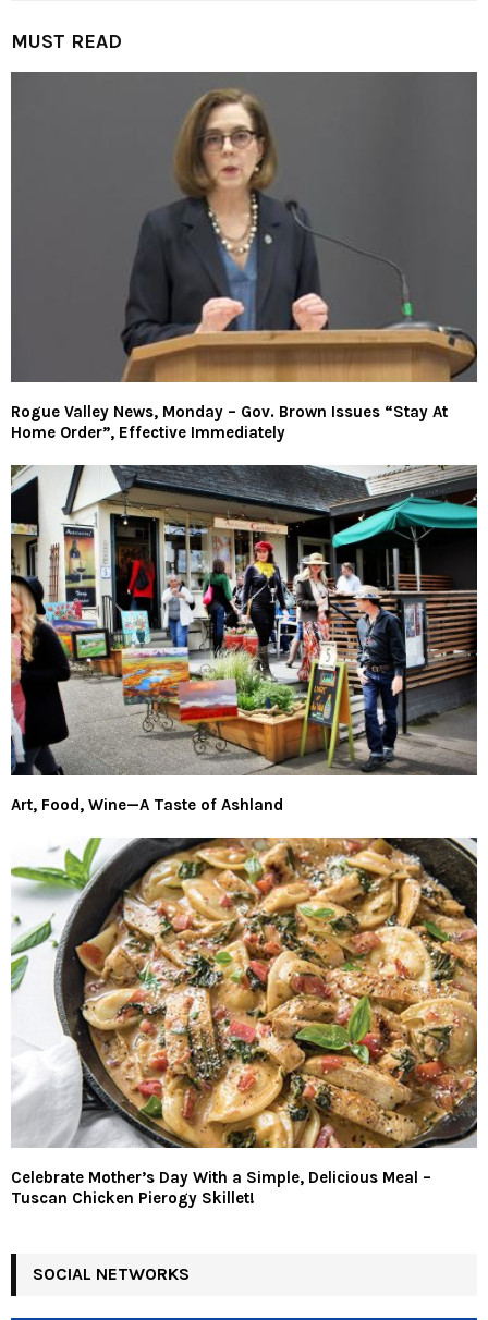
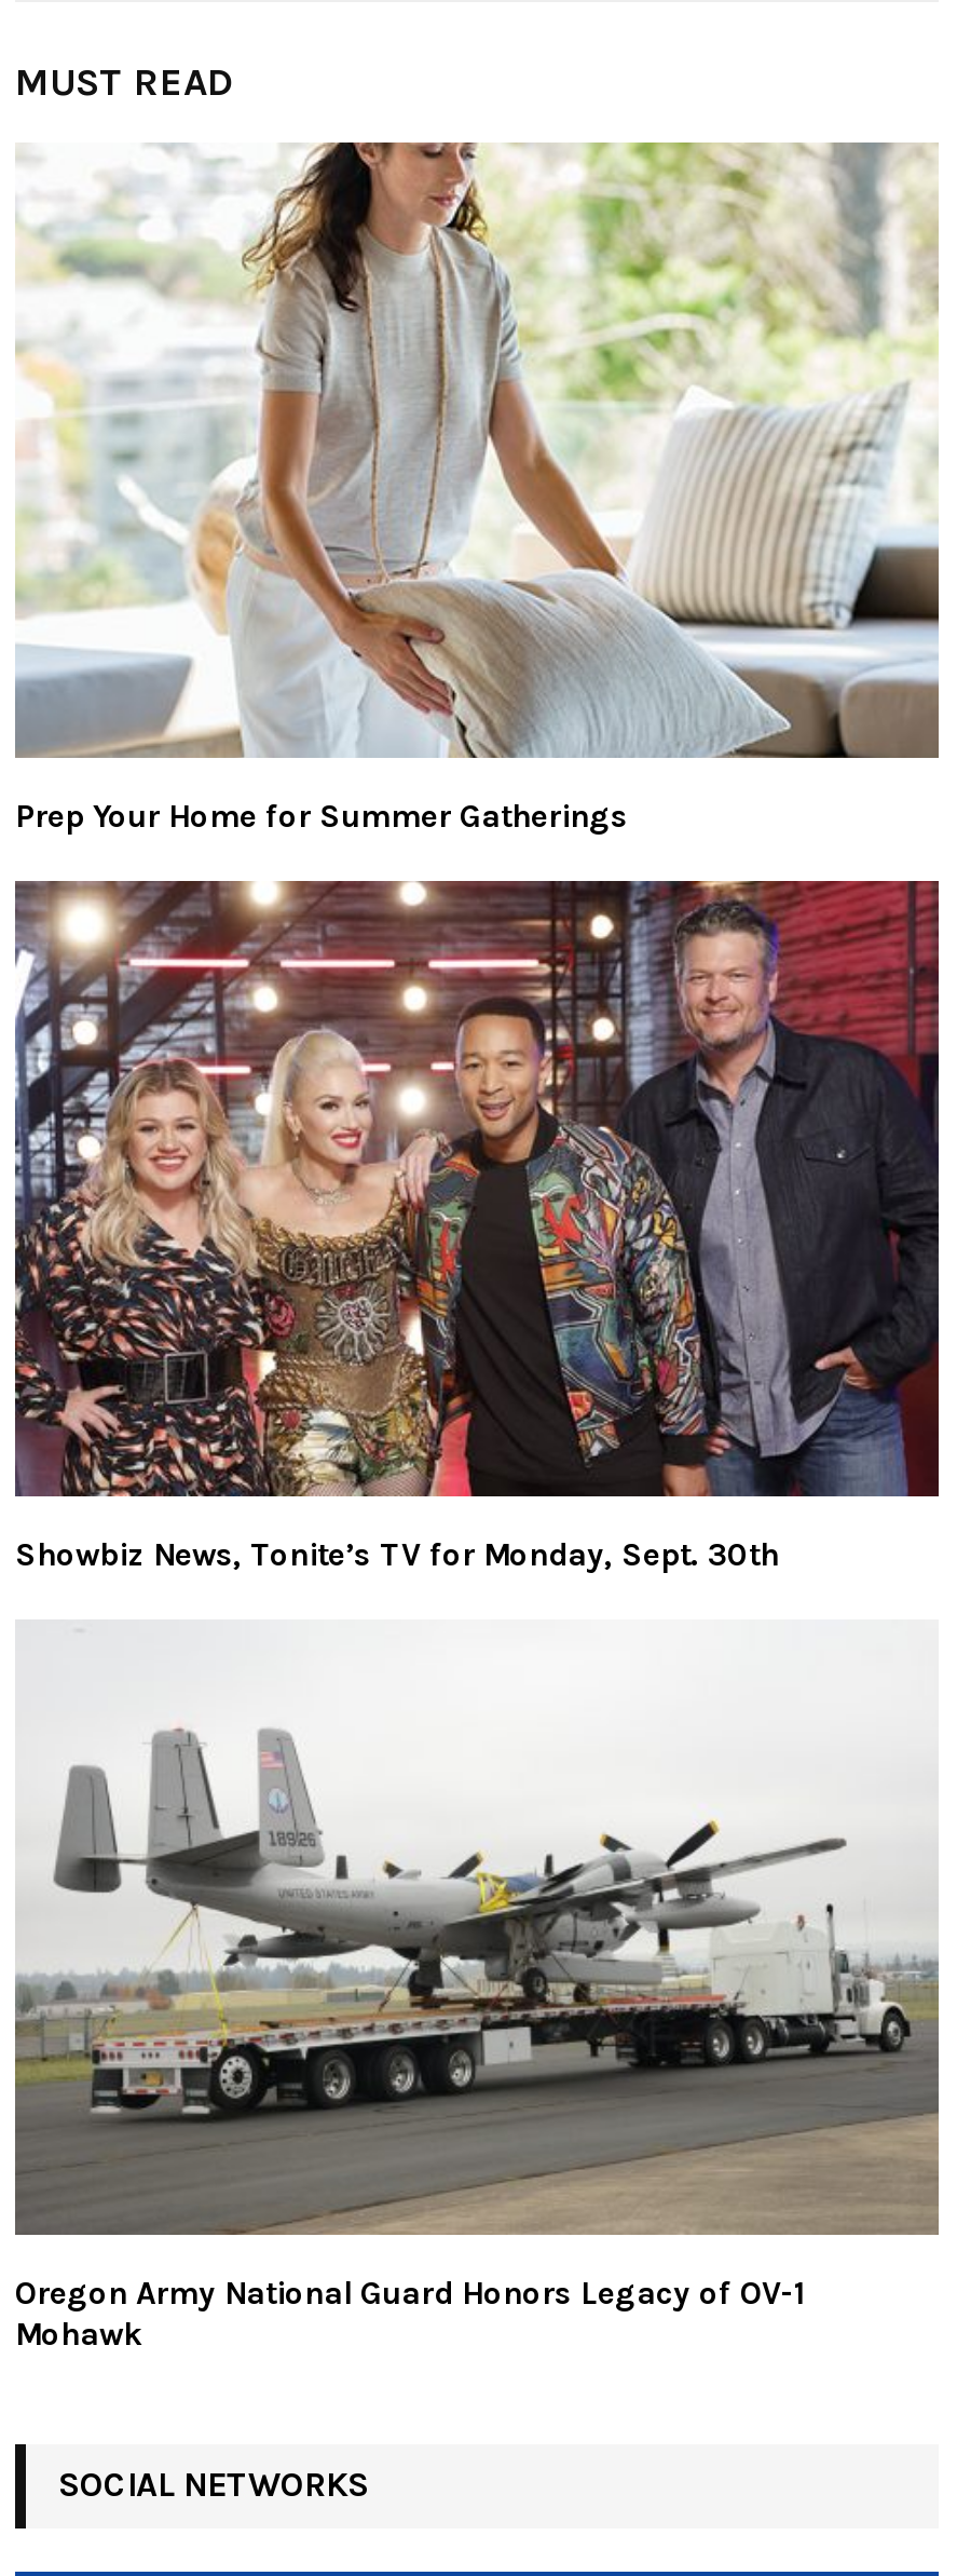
- [image]
- Rogue Valley News, Monday – Gov. Brown Issues “Stay At
- Home Order”, Effective Immediately
+ [image]
+ Prep Your Home for Summer Gatherings

- [image]
- Art, Food, Wine—A Taste of Ashland
+ [image]
+ Showbiz News, Tonite’s TV for Monday, Sept. 30th

- [image]
- Celebrate Mother’s Day With a Simple, Delicious Meal –
- Tuscan Chicken Pierogy Skillet!
+ [image]
+ Oregon Army National Guard Honors Legacy of OV-1
+ Mohawk
